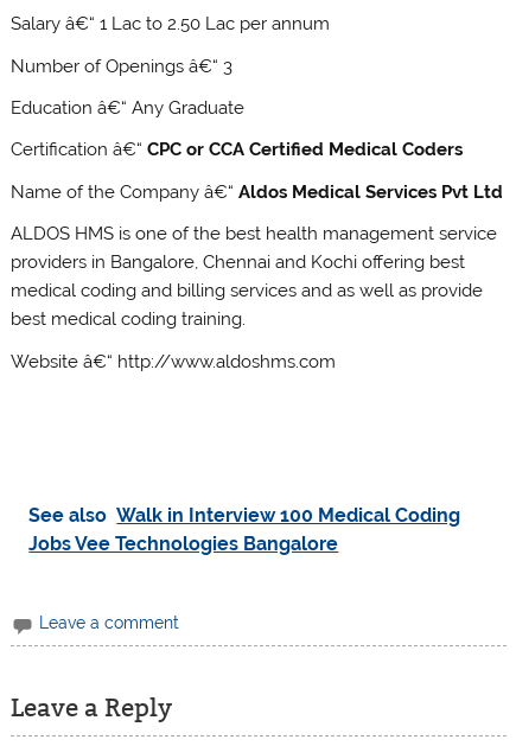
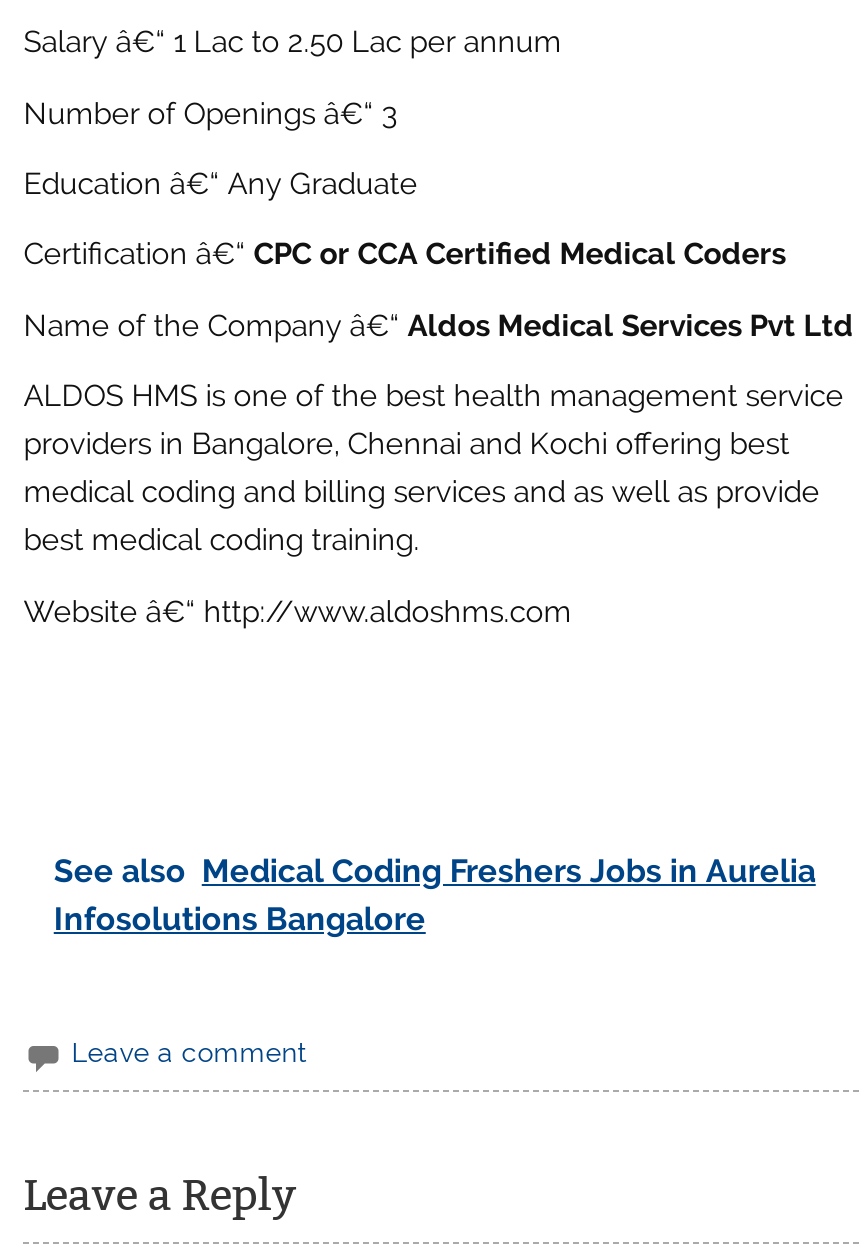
- See also Walk in Interview 100 Medical Coding
- Jobs Vee Technologies Bangalore
+ See also Medical Coding Freshers Jobs in Aurelia
+ Infosolutions Bangalore
